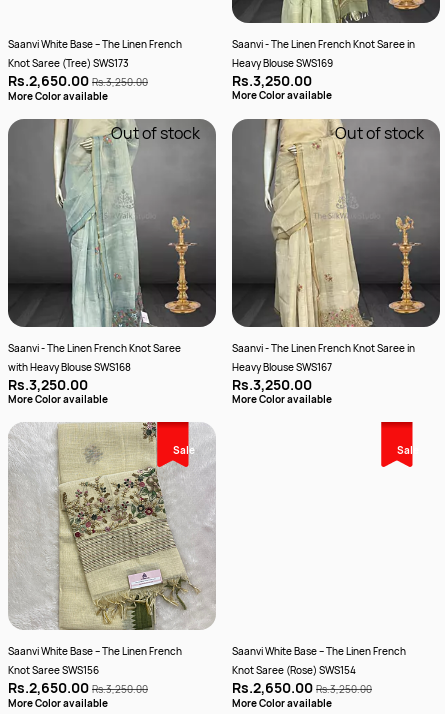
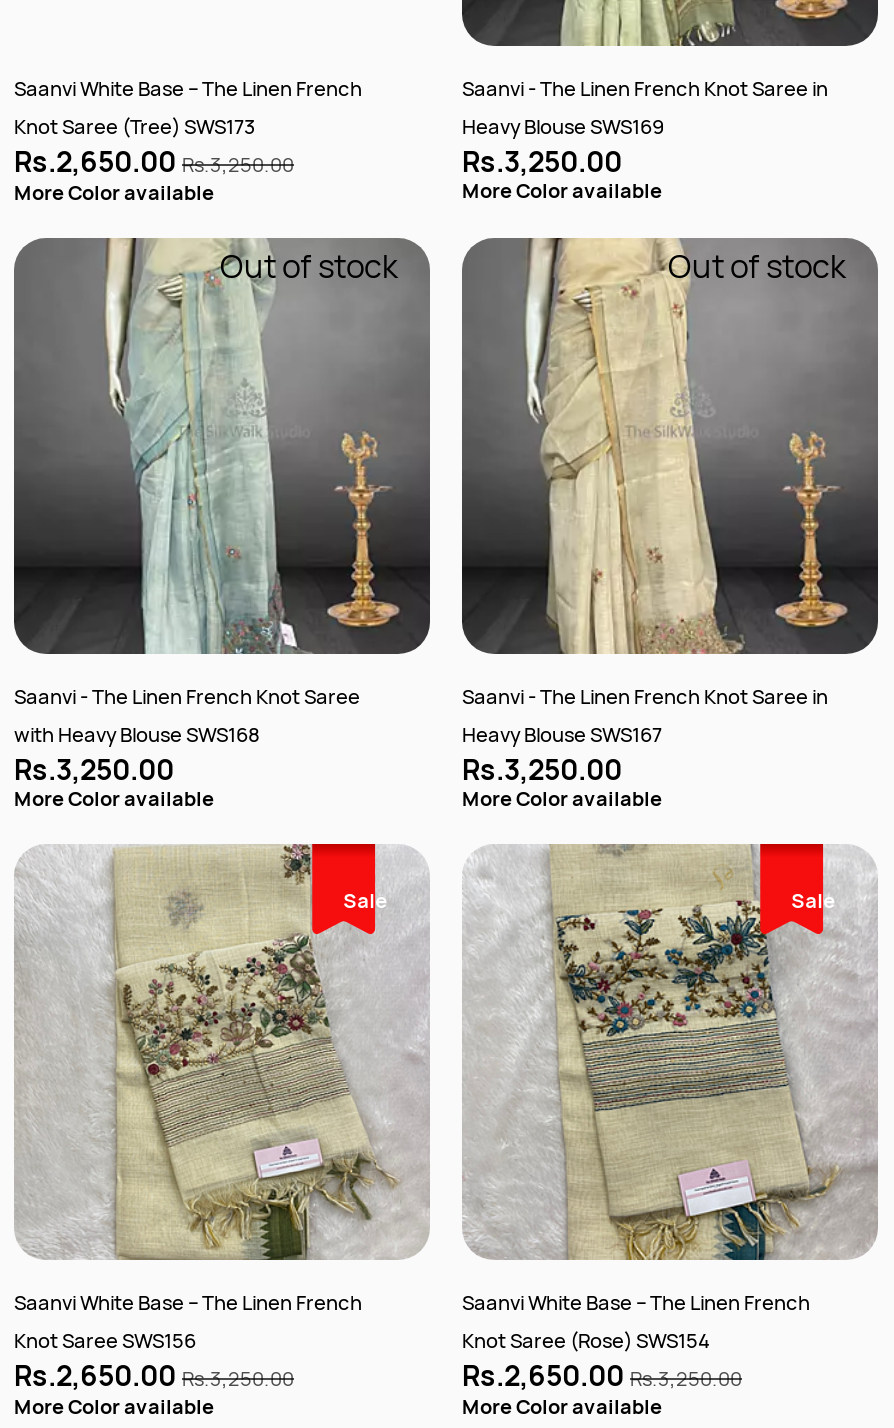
+ [image]
